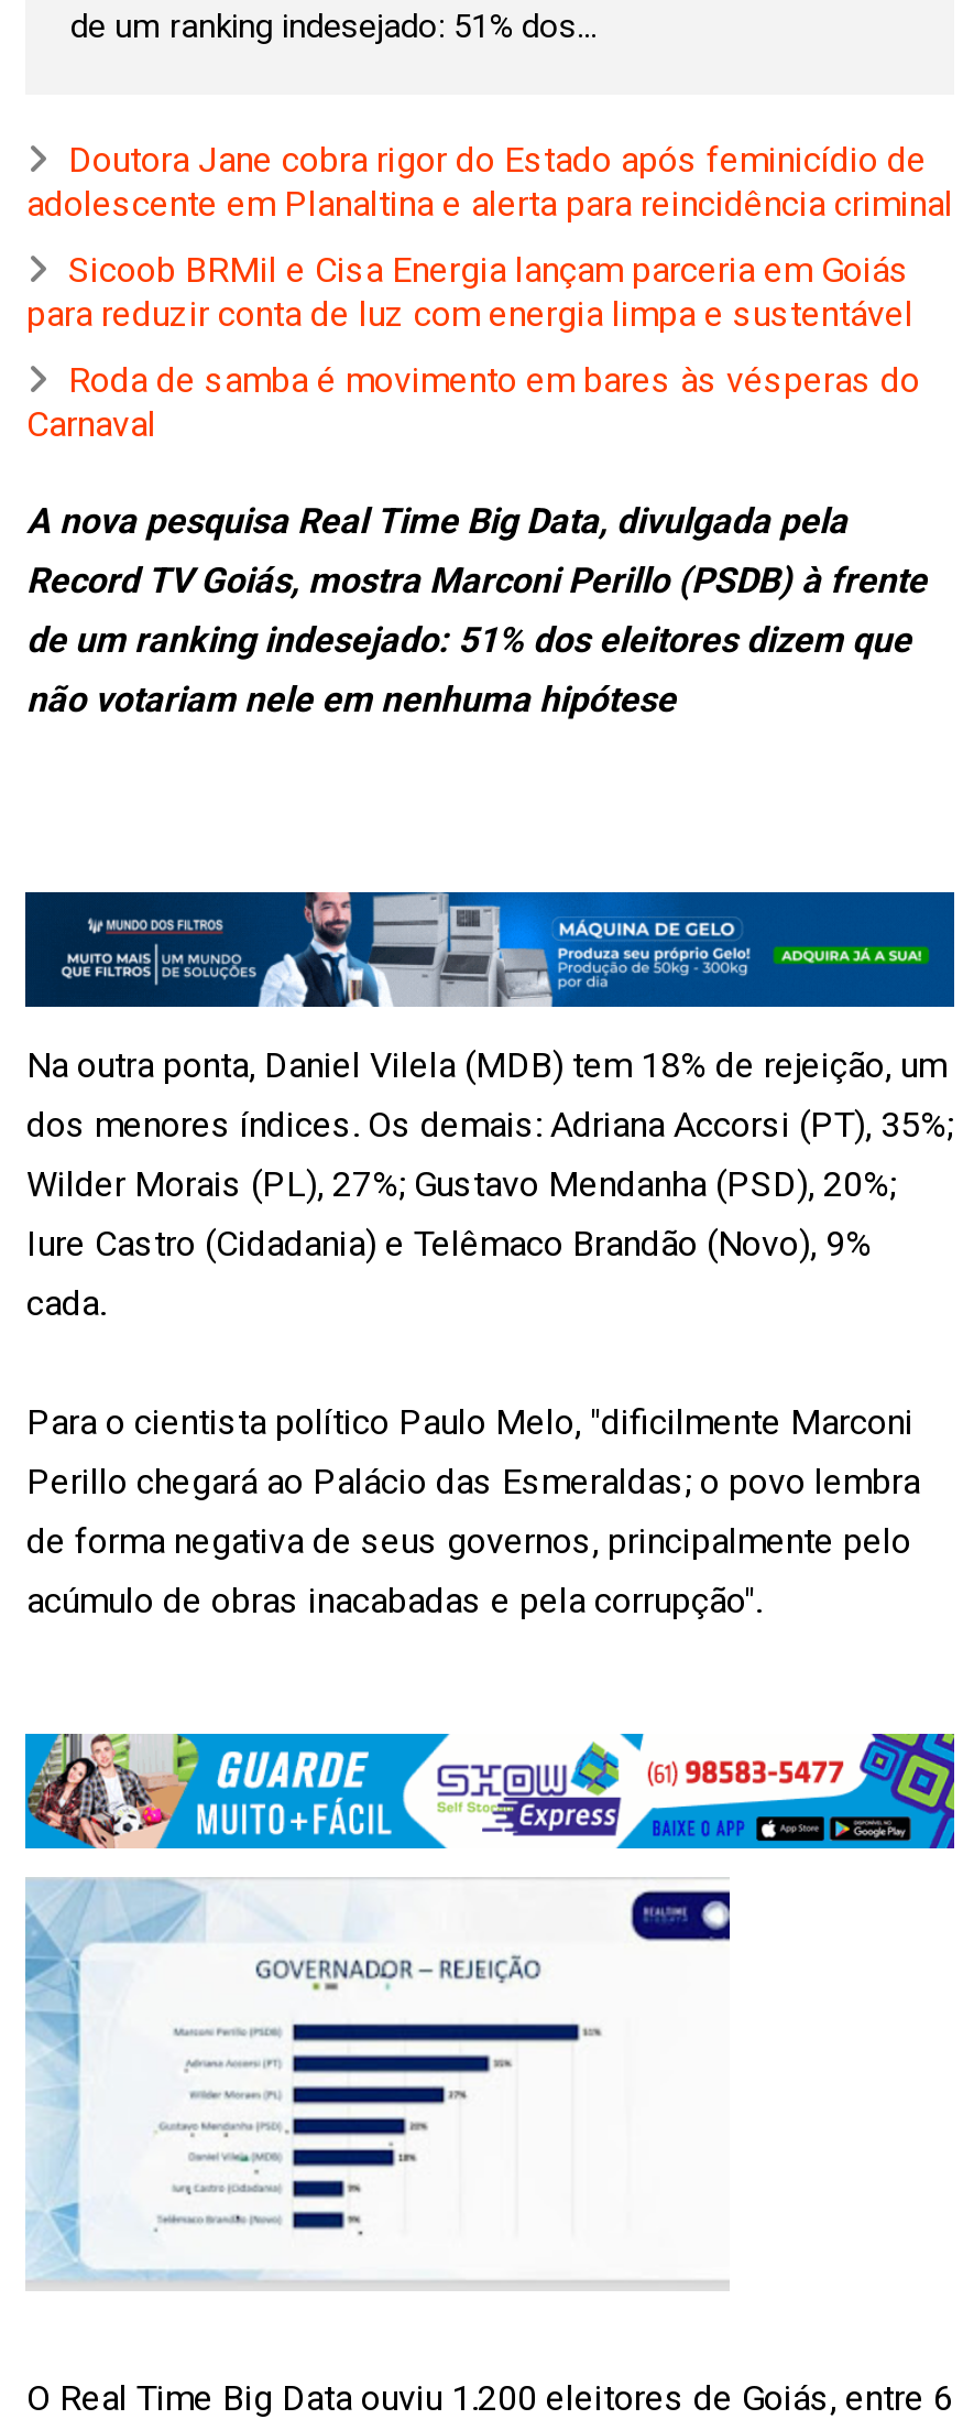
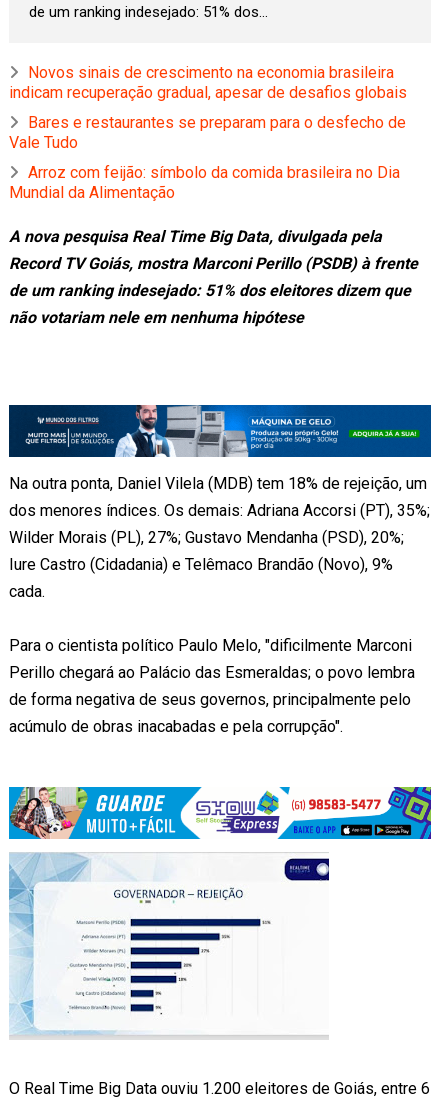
- Doutora Jane cobra rigor do Estado após feminicídio de
- adolescente em Planaltina e alerta para reincidência criminal
+ Novos sinais de crescimento na economia brasileira
+ indicam recuperação gradual, apesar de desafios globais

- Sicoob BRMil e Cisa Energia lançam parceria em Goiás
- para reduzir conta de luz com energia limpa e sustentável
+ Bares e restaurantes se preparam para o desfecho de
+ Vale Tudo

- Roda de samba é movimento em bares às vésperas do
- Carnaval
+ Arroz com feijão: símbolo da comida brasileira no Dia
+ Mundial da Alimentação
